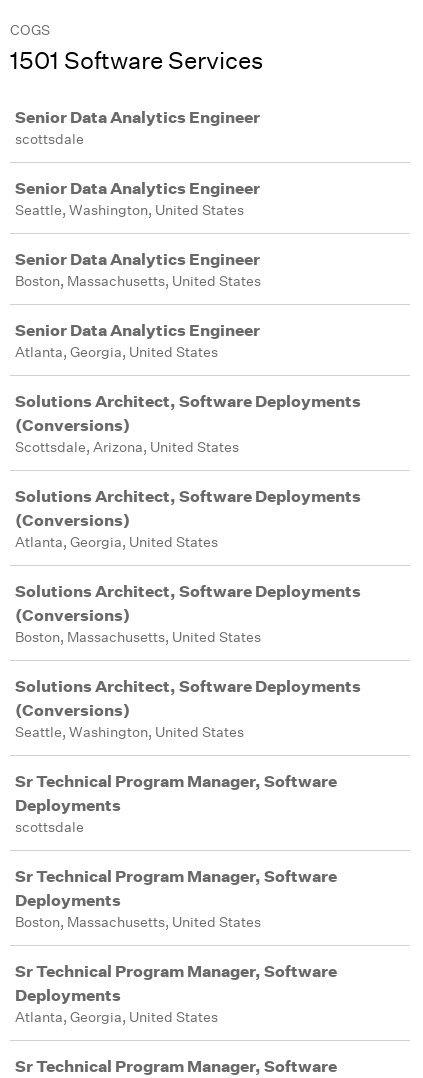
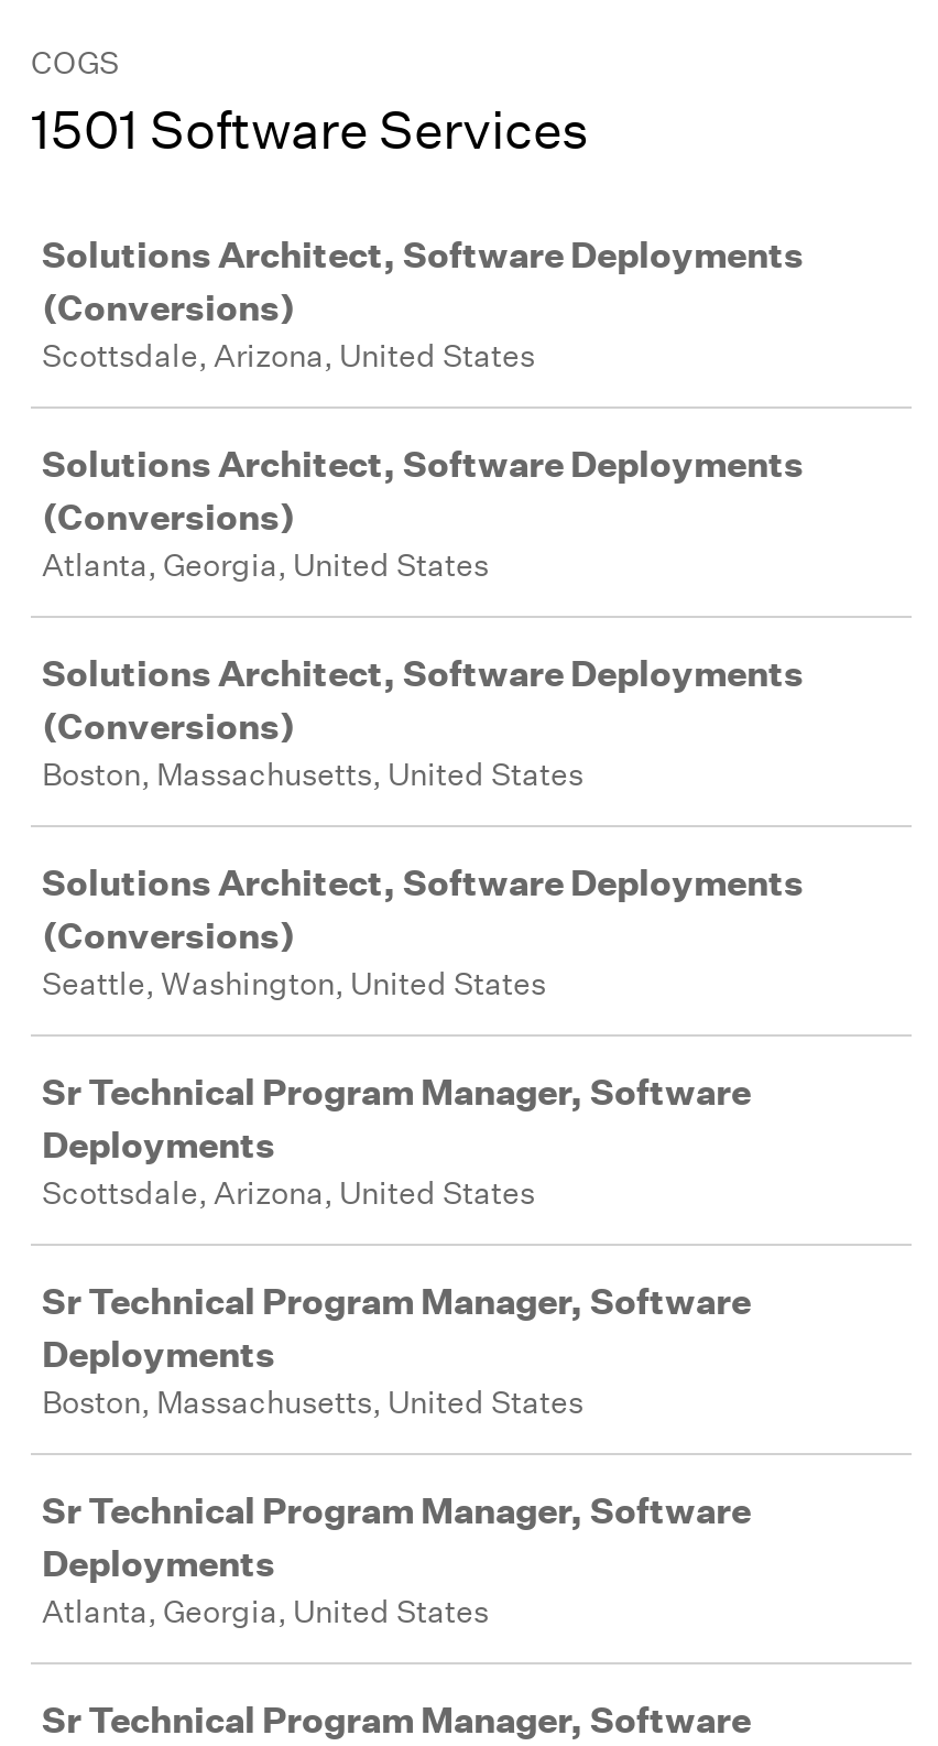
- Senior Data Analytics Engineer
- scottsdale
- Senior Data Analytics Engineer
- Seattle, Washington, United States
- Senior Data Analytics Engineer
- Boston, Massachusetts, United States
- Senior Data Analytics Engineer
- Atlanta, Georgia, United States

- scottsdale
+ Scottsdale, Arizona, United States
